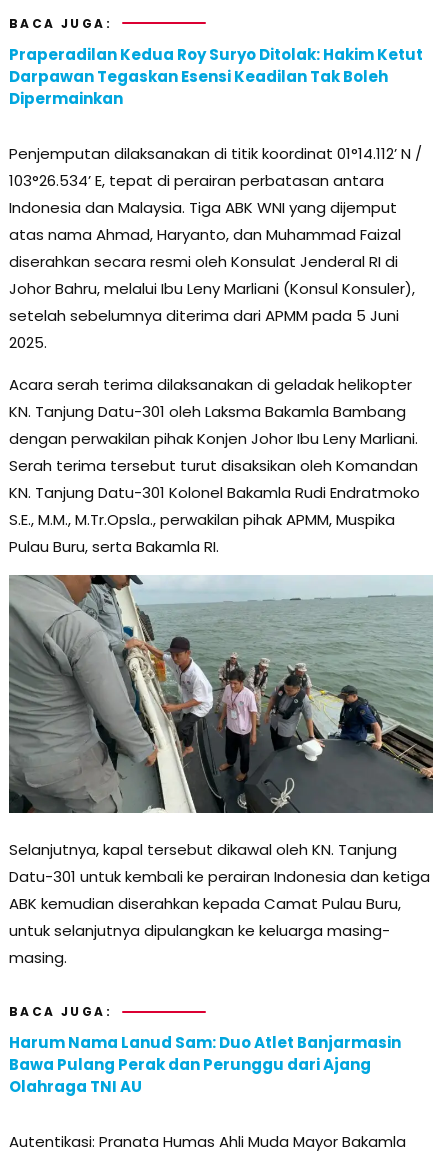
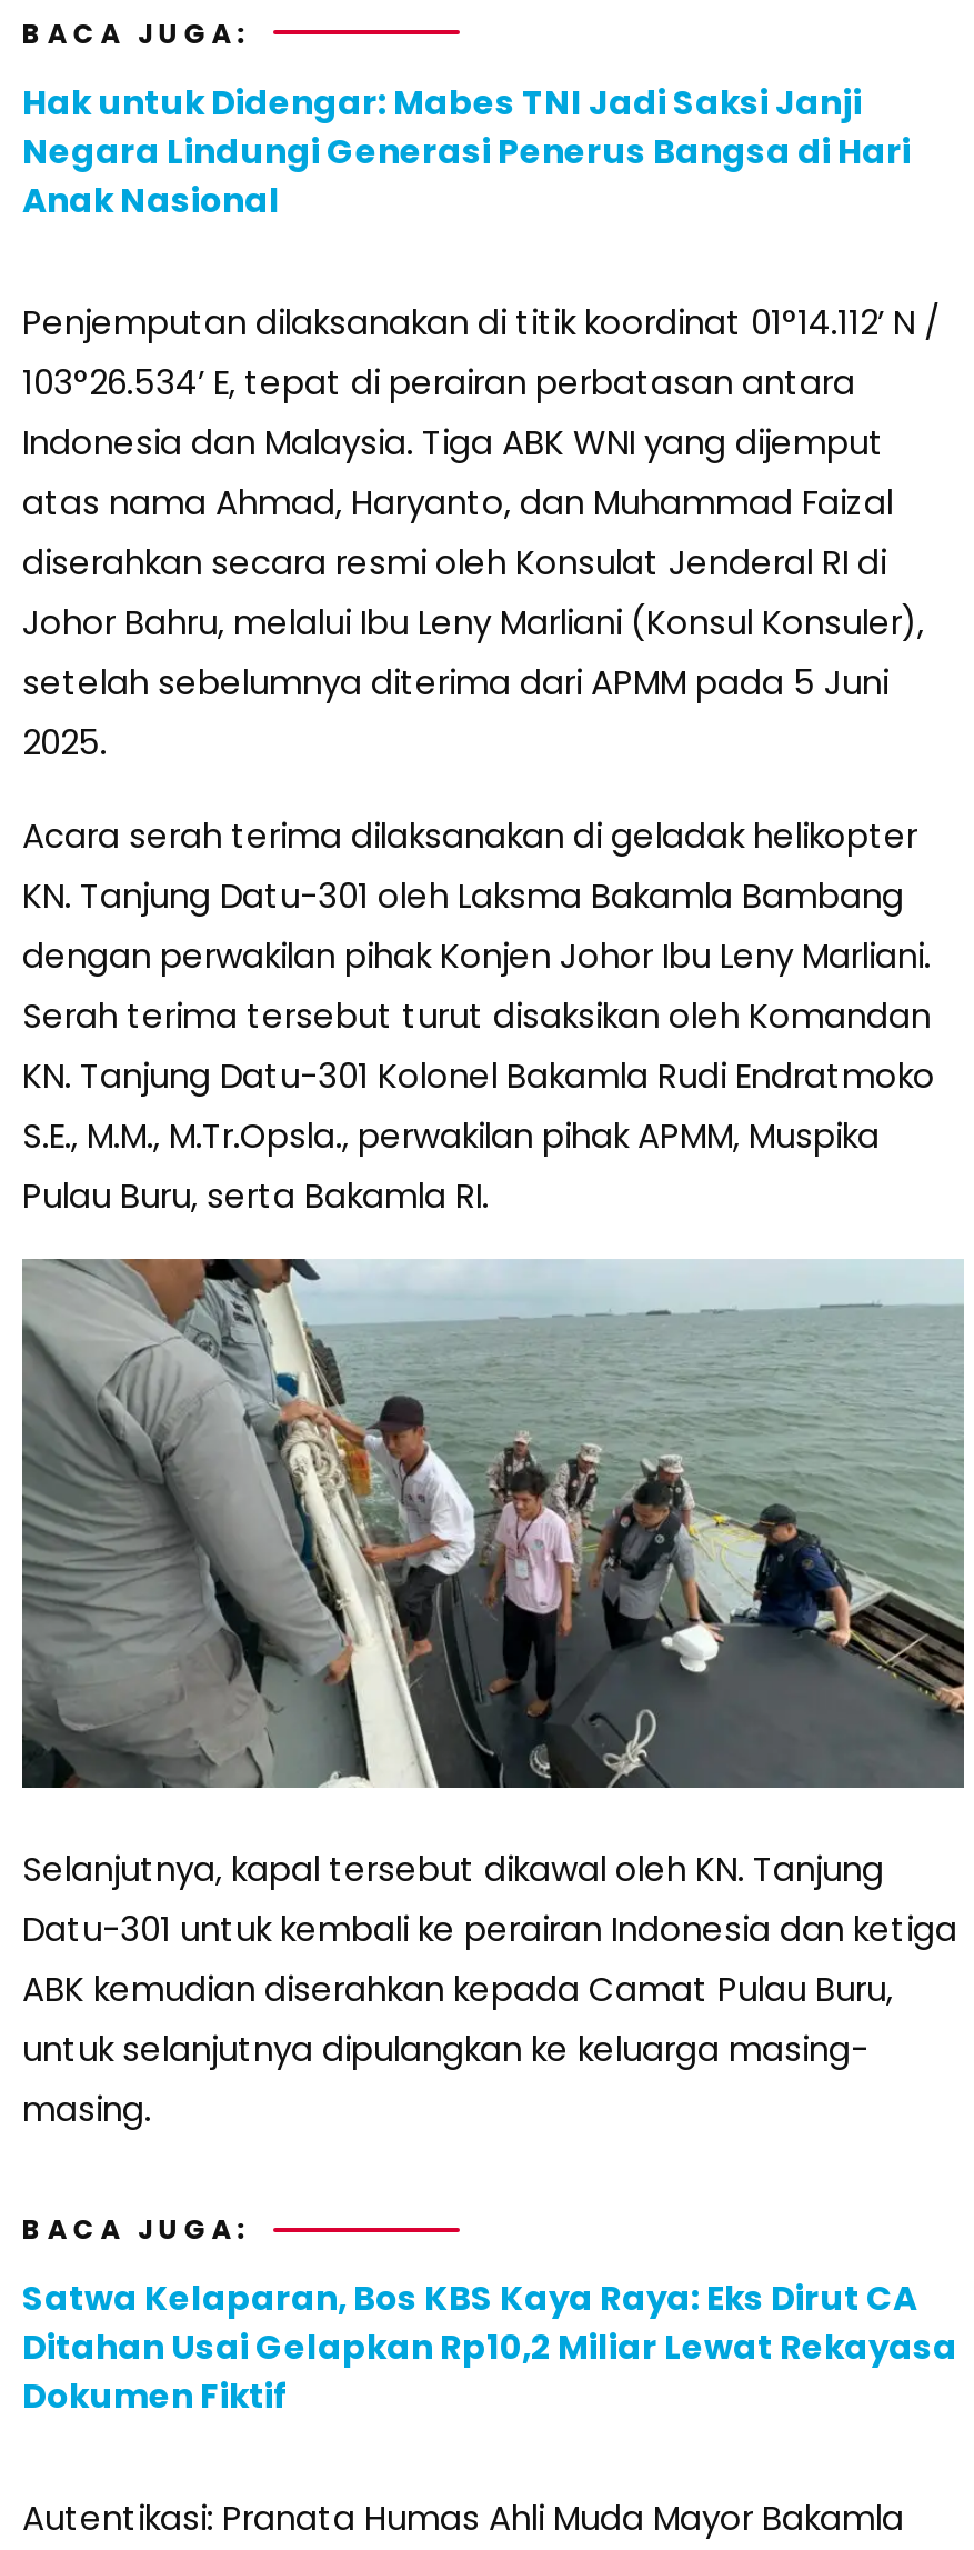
- Praperadilan Kedua Roy Suryo Ditolak: Hakim Ketut
- Darpawan Tegaskan Esensi Keadilan Tak Boleh
- Dipermainkan
+ Hak untuk Didengar: Mabes TNI Jadi Saksi Janji
+ Negara Lindungi Generasi Penerus Bangsa di Hari
+ Anak Nasional

- Harum Nama Lanud Sam: Duo Atlet Banjarmasin
- Bawa Pulang Perak dan Perunggu dari Ajang
- Olahraga TNI AU
+ Satwa Kelaparan, Bos KBS Kaya Raya: Eks Dirut CA
+ Ditahan Usai Gelapkan Rp10,2 Miliar Lewat Rekayasa
+ Dokumen Fiktif
